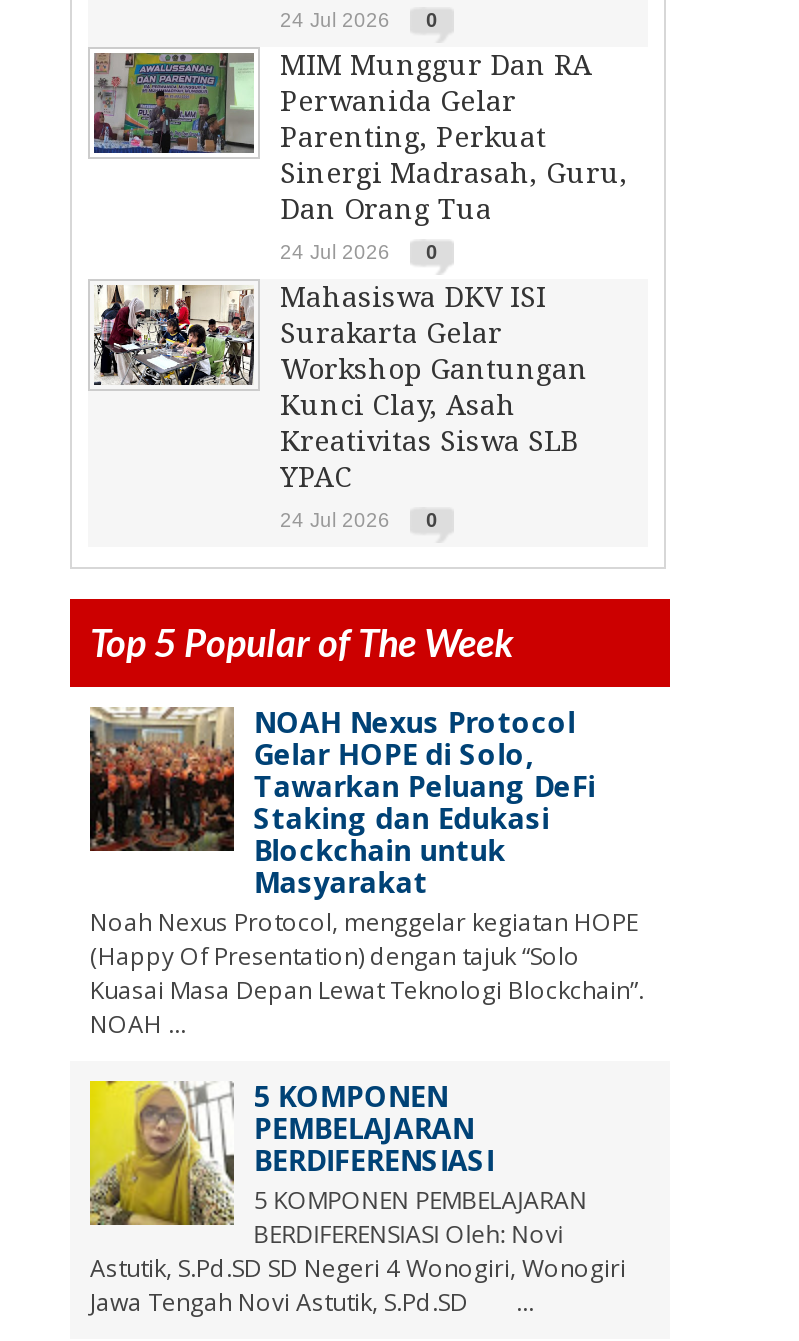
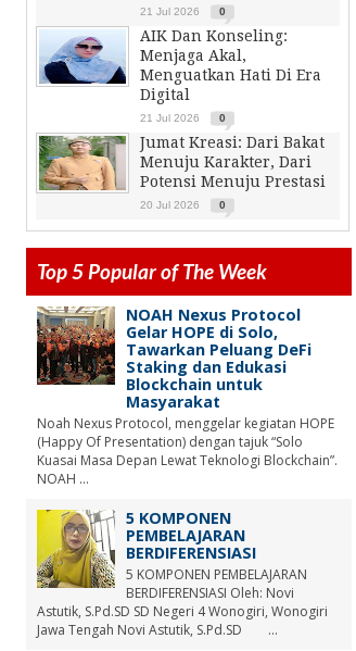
- 24 Jul 2026 0
+ 21 Jul 2026 0

- [image]
- MIM Munggur Dan RA
- Perwanida Gelar
- Parenting, Perkuat
- Sinergi Madrasah, Guru,
- Dan Orang Tua
+ [image]
+ AIK Dan Konseling:
+ Menjaga Akal,
+ Menguatkan Hati Di Era
+ Digital

- 24 Jul 2026 0
+ 21 Jul 2026 0

- [image]
- Mahasiswa DKV ISI
- Surakarta Gelar
- Workshop Gantungan
- Kunci Clay, Asah
- Kreativitas Siswa SLB
- YPAC
+ [image]
+ Jumat Kreasi: Dari Bakat
+ Menuju Karakter, Dari
+ Potensi Menuju Prestasi

- 24 Jul 2026 0
+ 20 Jul 2026 0
